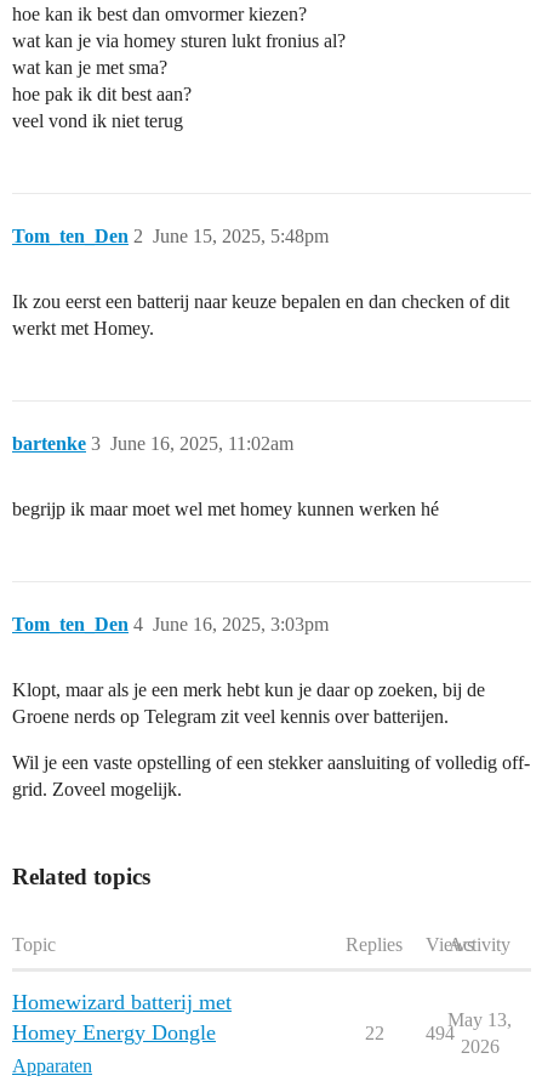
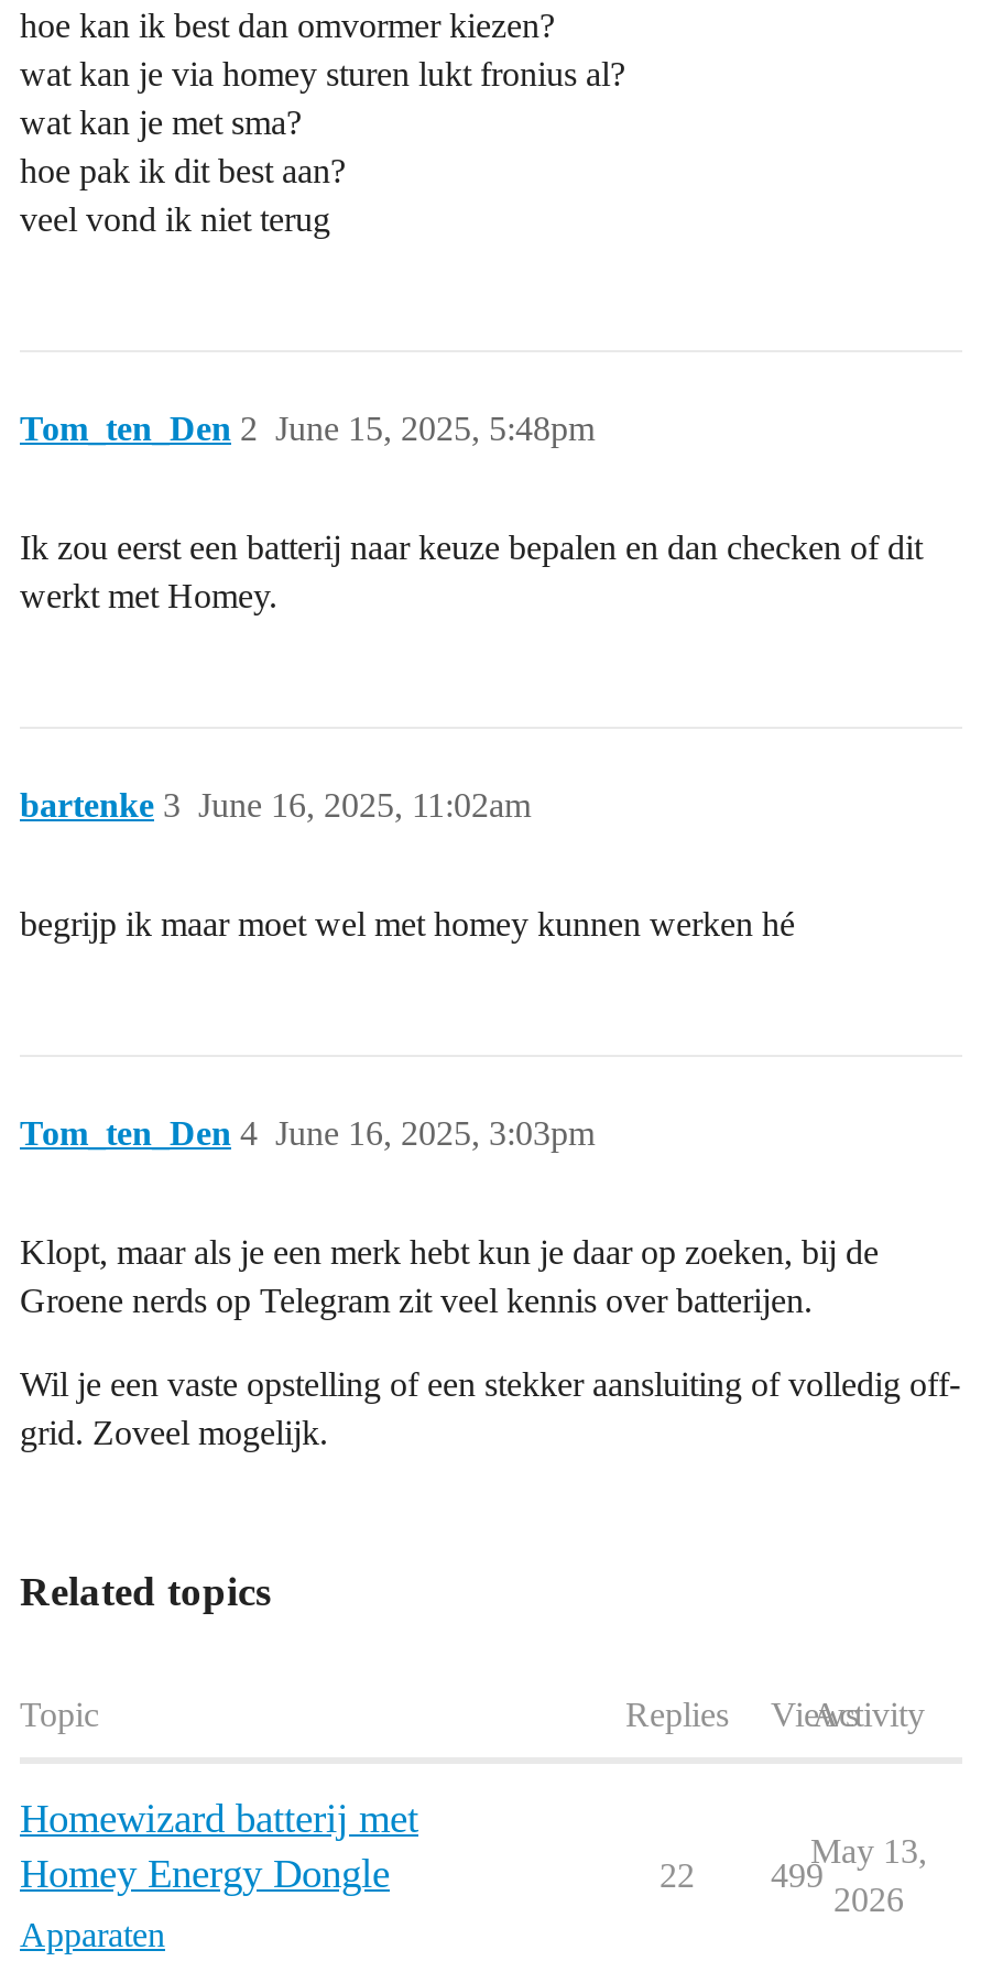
- 494
+ 499
